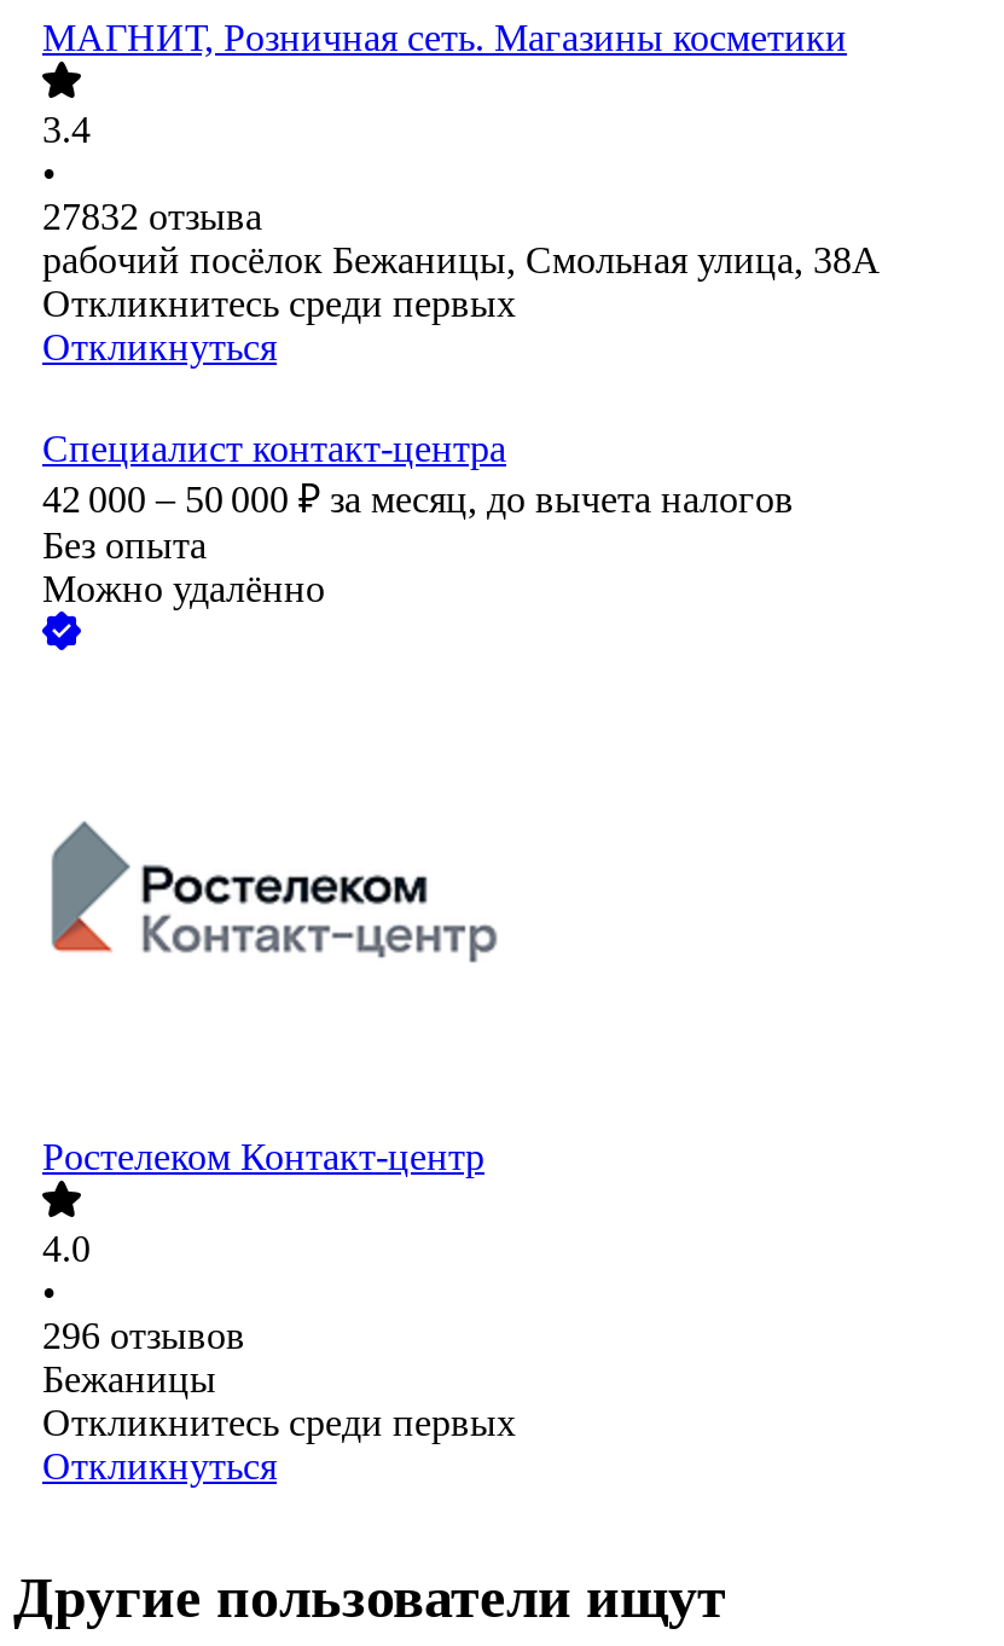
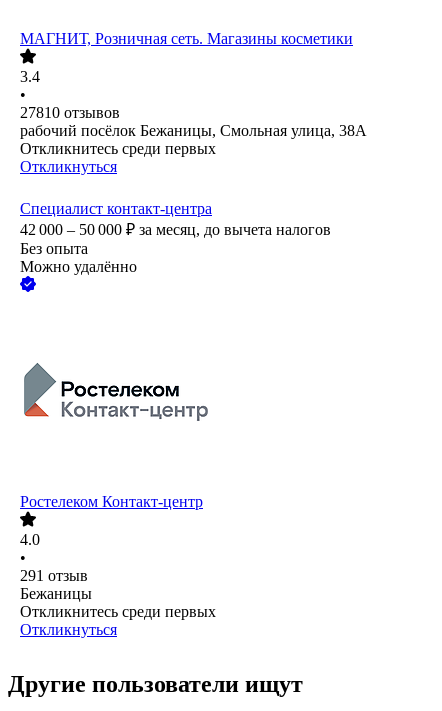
- 27832 отзыва
+ 27810 отзывов

- 296 отзывов
+ 291 отзыв
